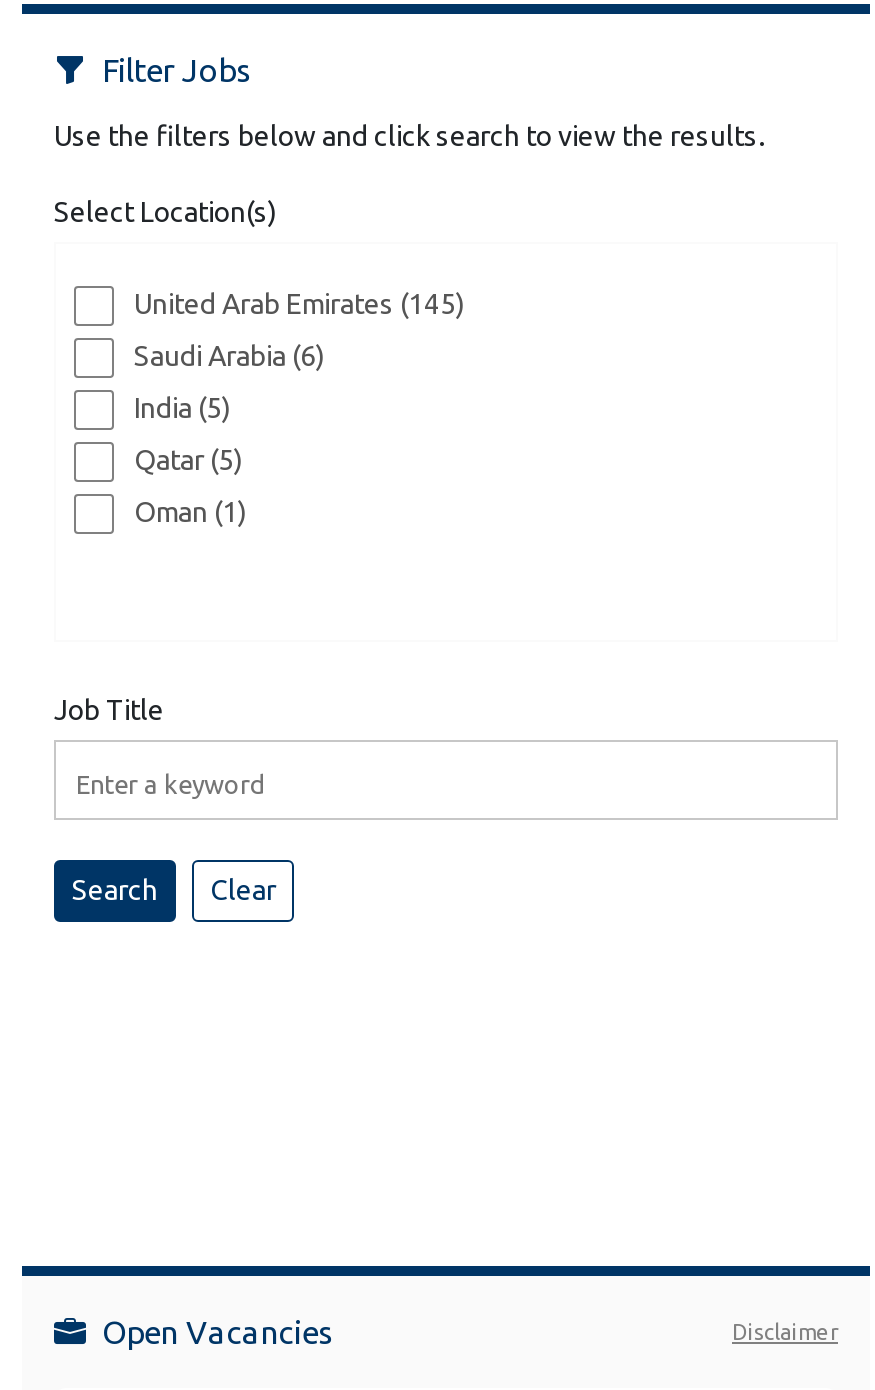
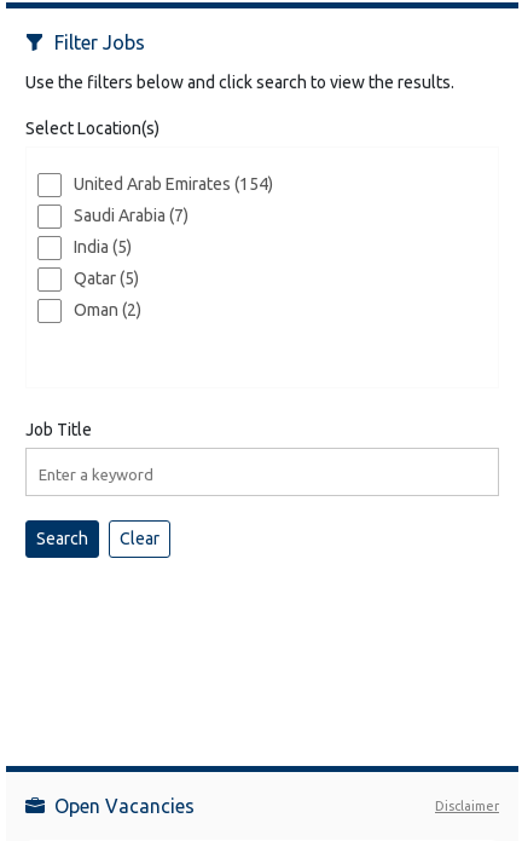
- United Arab Emirates (145)
+ United Arab Emirates (154)

- Saudi Arabia (6)
+ Saudi Arabia (7)

- Oman (1)
+ Oman (2)
